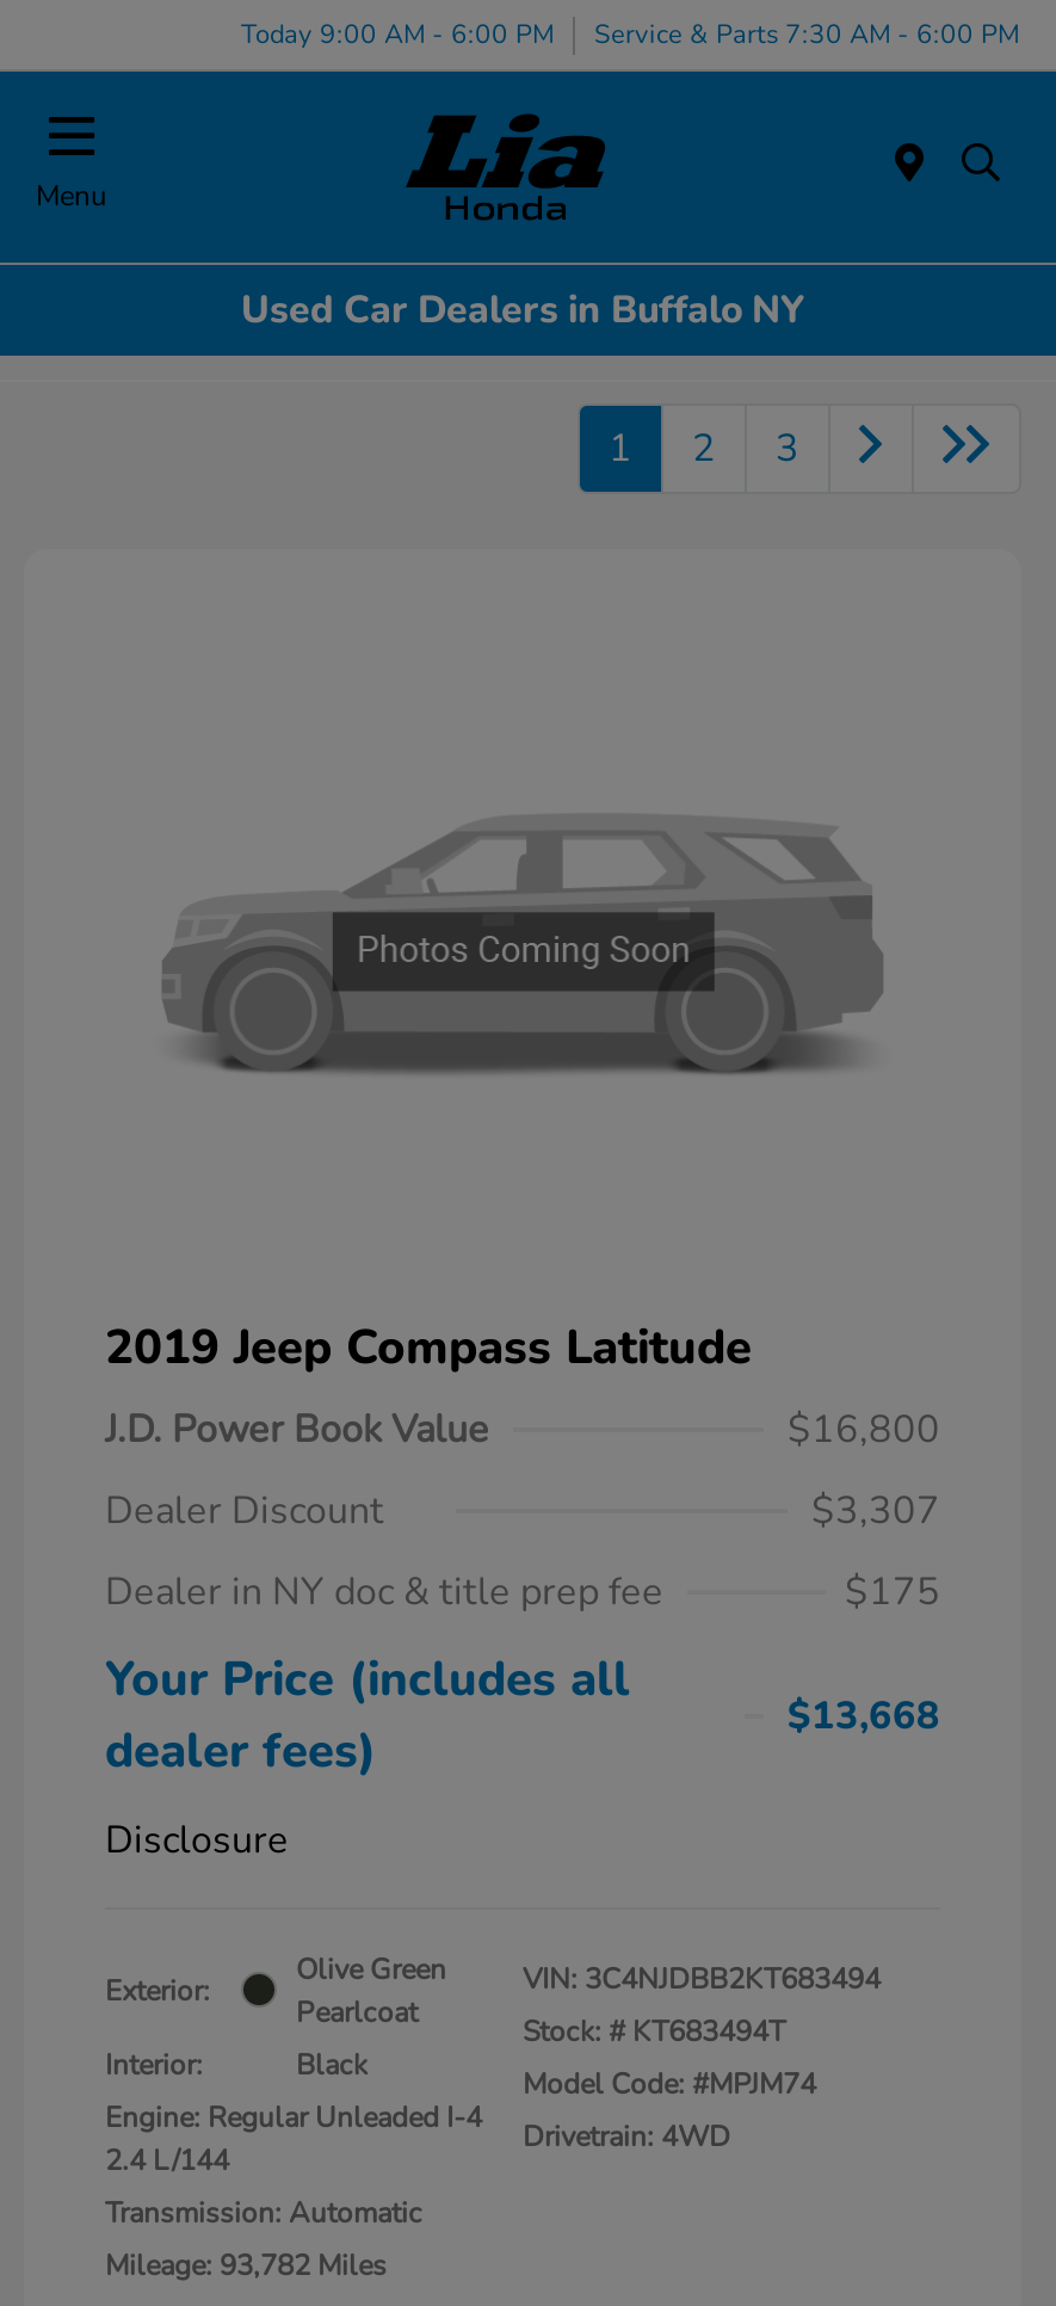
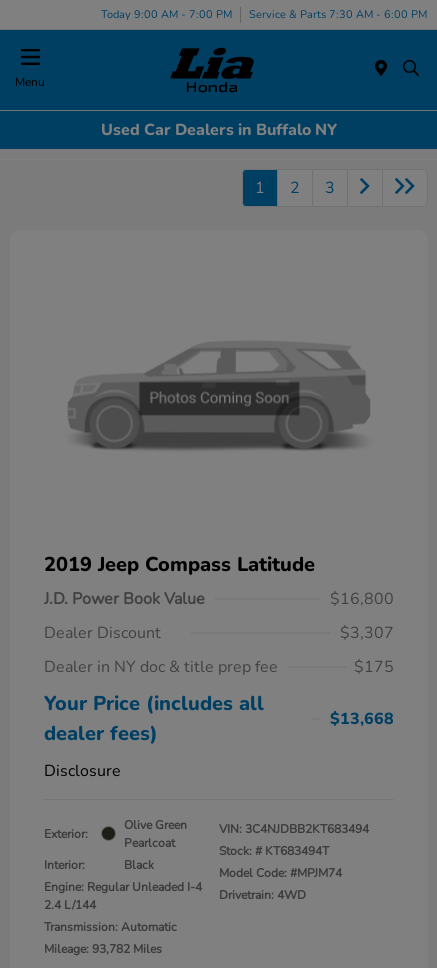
- Today 9:00 AM - 6:00 PM Service & Parts 7:30 AM - 6:00 PM
+ Today 9:00 AM - 7:00 PM Service & Parts 7:30 AM - 6:00 PM
